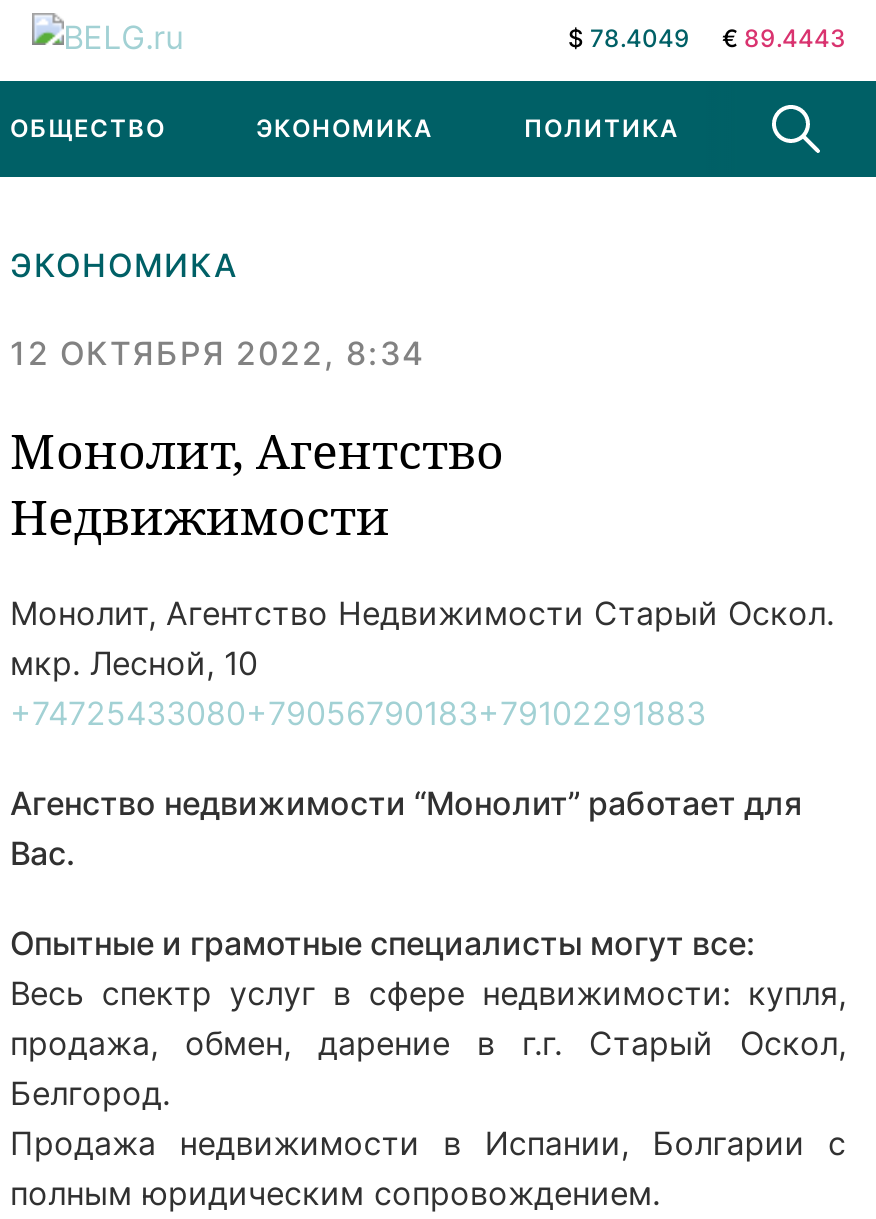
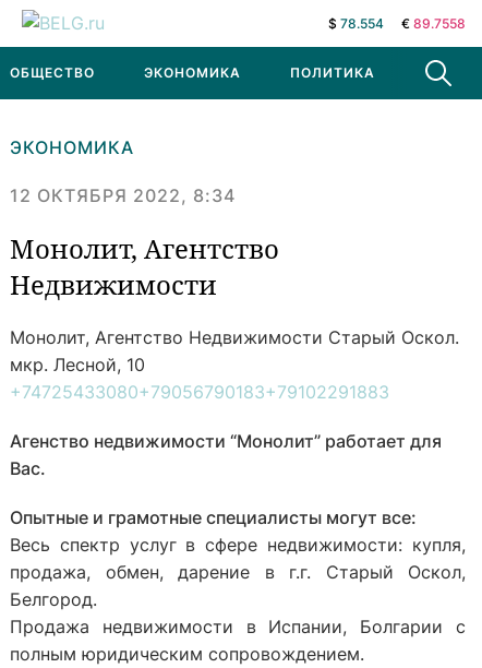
- $78.4049
+ $78.554

- €89.4443
+ €89.7558
